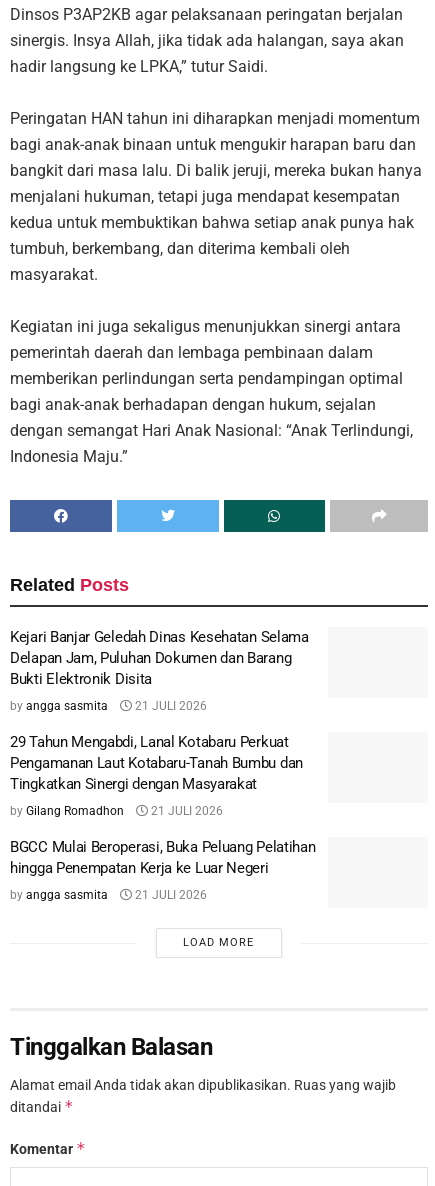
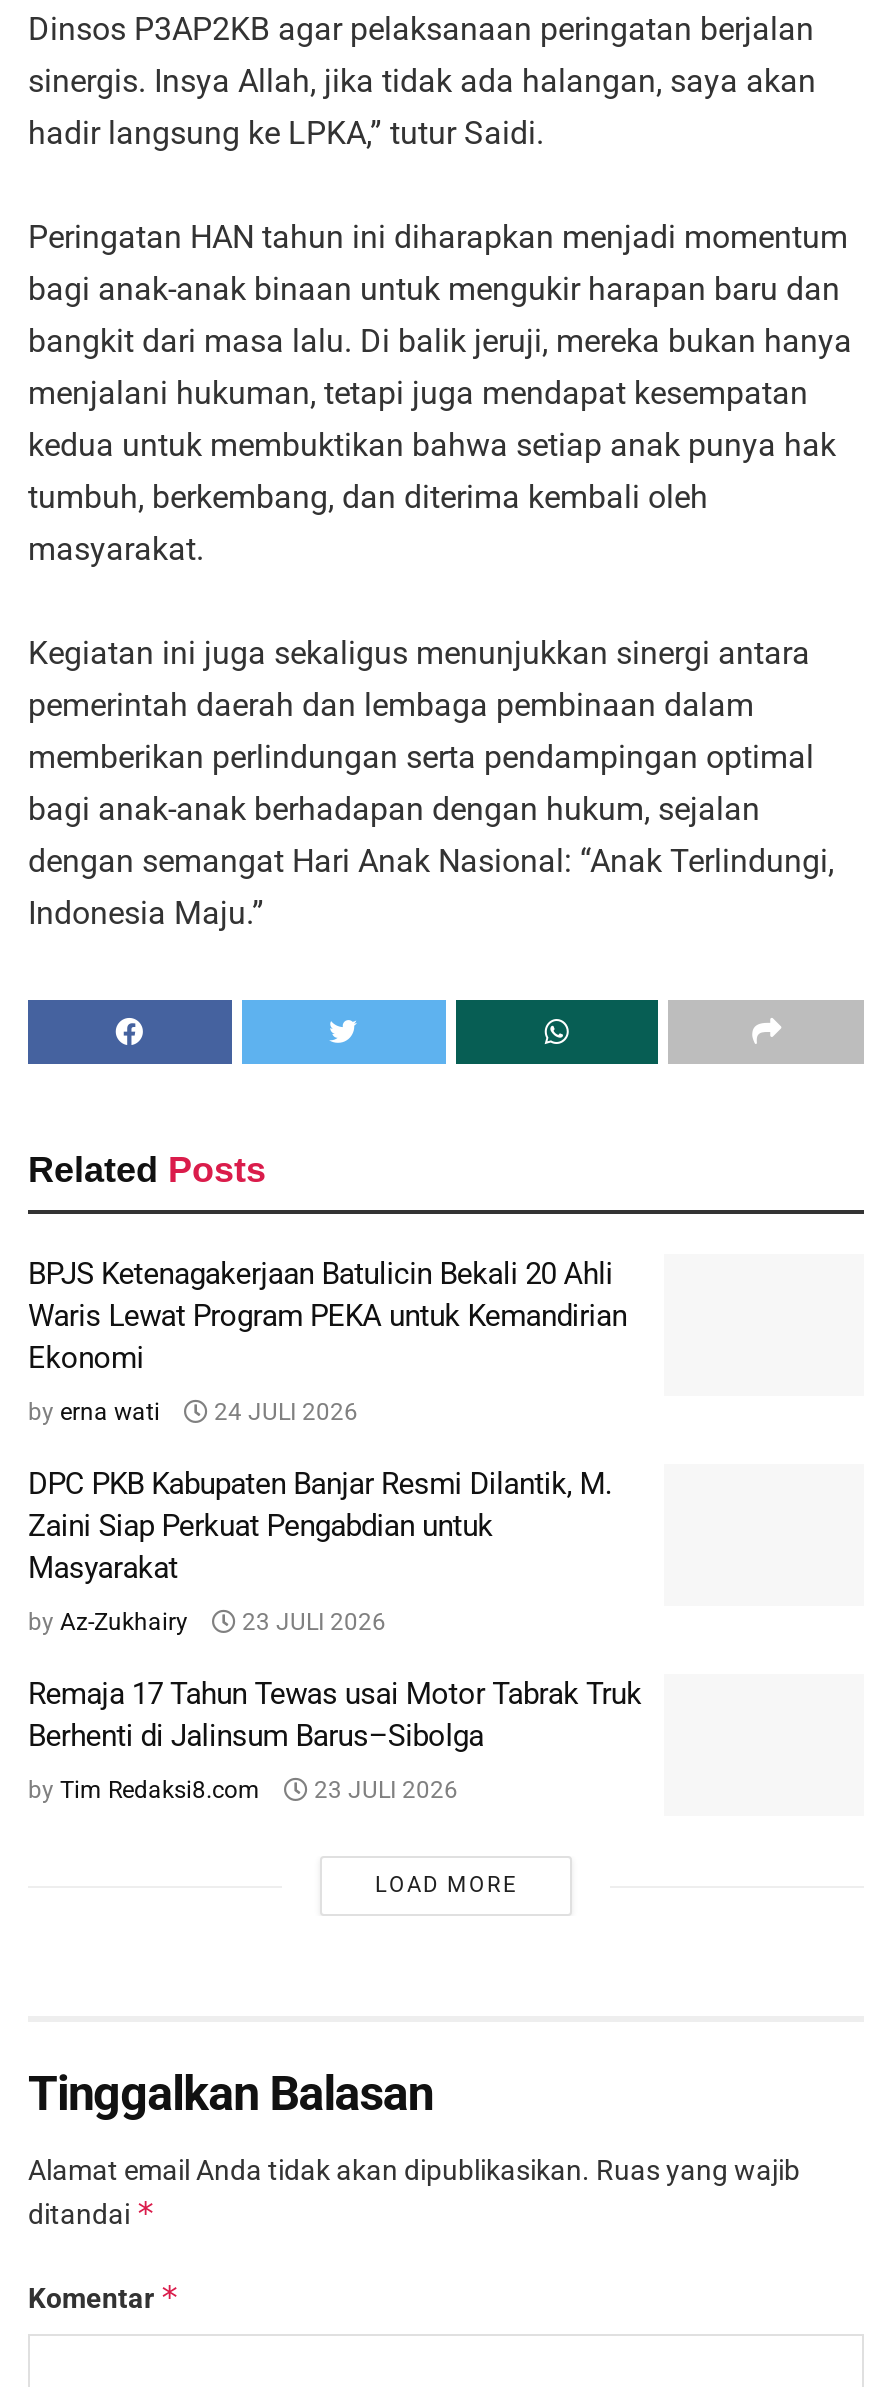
- Kejari Banjar Geledah Dinas Kesehatan Selama
- Delapan Jam, Puluhan Dokumen dan Barang
- Bukti Elektronik Disita
+ BPJS Ketenagakerjaan Batulicin Bekali 20 Ahli
+ Waris Lewat Program PEKA untuk Kemandirian
+ Ekonomi

- by angga sasmita
- 21 JULI 2026
+ by erna wati
+ 24 JULI 2026

- 29 Tahun Mengabdi, Lanal Kotabaru Perkuat
- Pengamanan Laut Kotabaru-Tanah Bumbu dan
- Tingkatkan Sinergi dengan Masyarakat
+ DPC PKB Kabupaten Banjar Resmi Dilantik, M.
+ Zaini Siap Perkuat Pengabdian untuk
+ Masyarakat

- by Gilang Romadhon
- 21 JULI 2026
+ by Az-Zukhairy
+ 23 JULI 2026

- BGCC Mulai Beroperasi, Buka Peluang Pelatihan
- hingga Penempatan Kerja ke Luar Negeri
+ Remaja 17 Tahun Tewas usai Motor Tabrak Truk
+ Berhenti di Jalinsum Barus–Sibolga

- by angga sasmita
- 21 JULI 2026
+ by Tim Redaksi8.com
+ 23 JULI 2026
